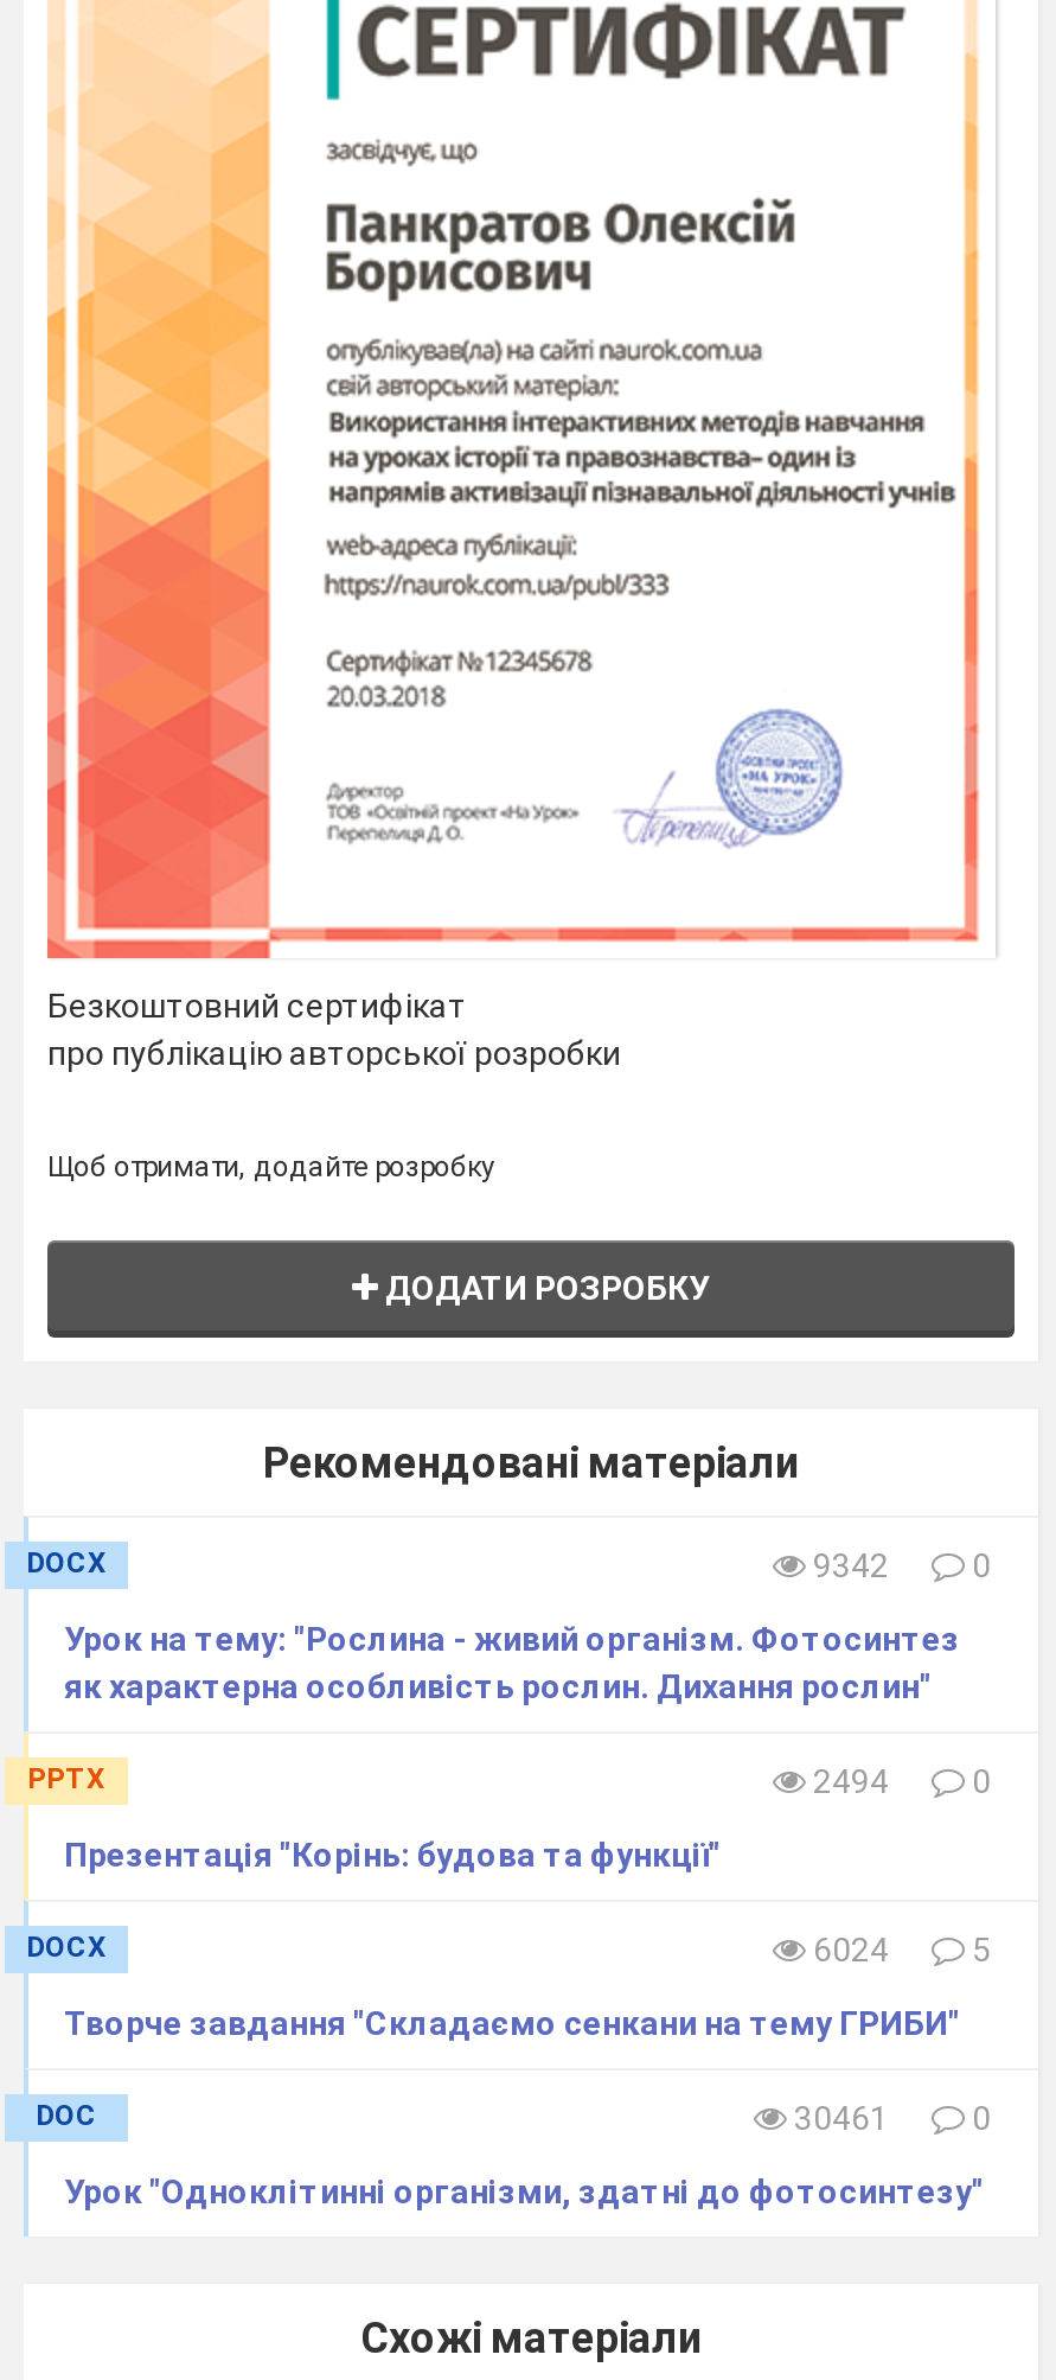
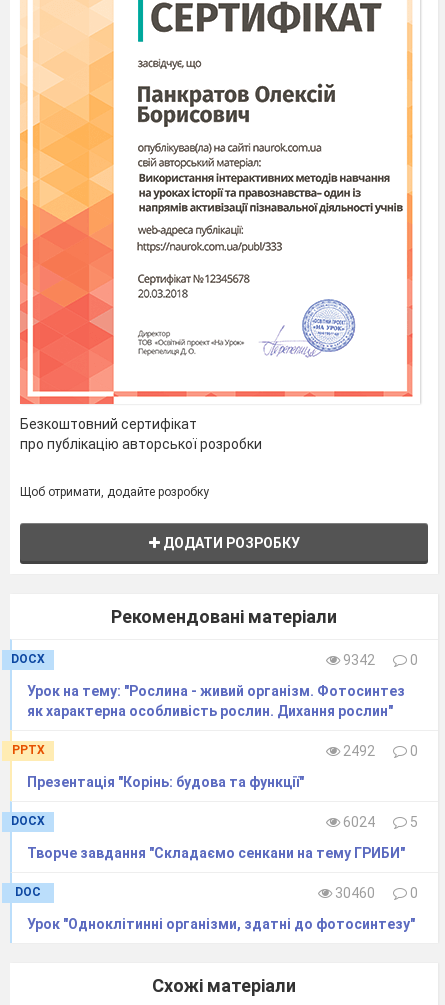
- 2494
+ 2492

- 30461 0
+ 30460 0
